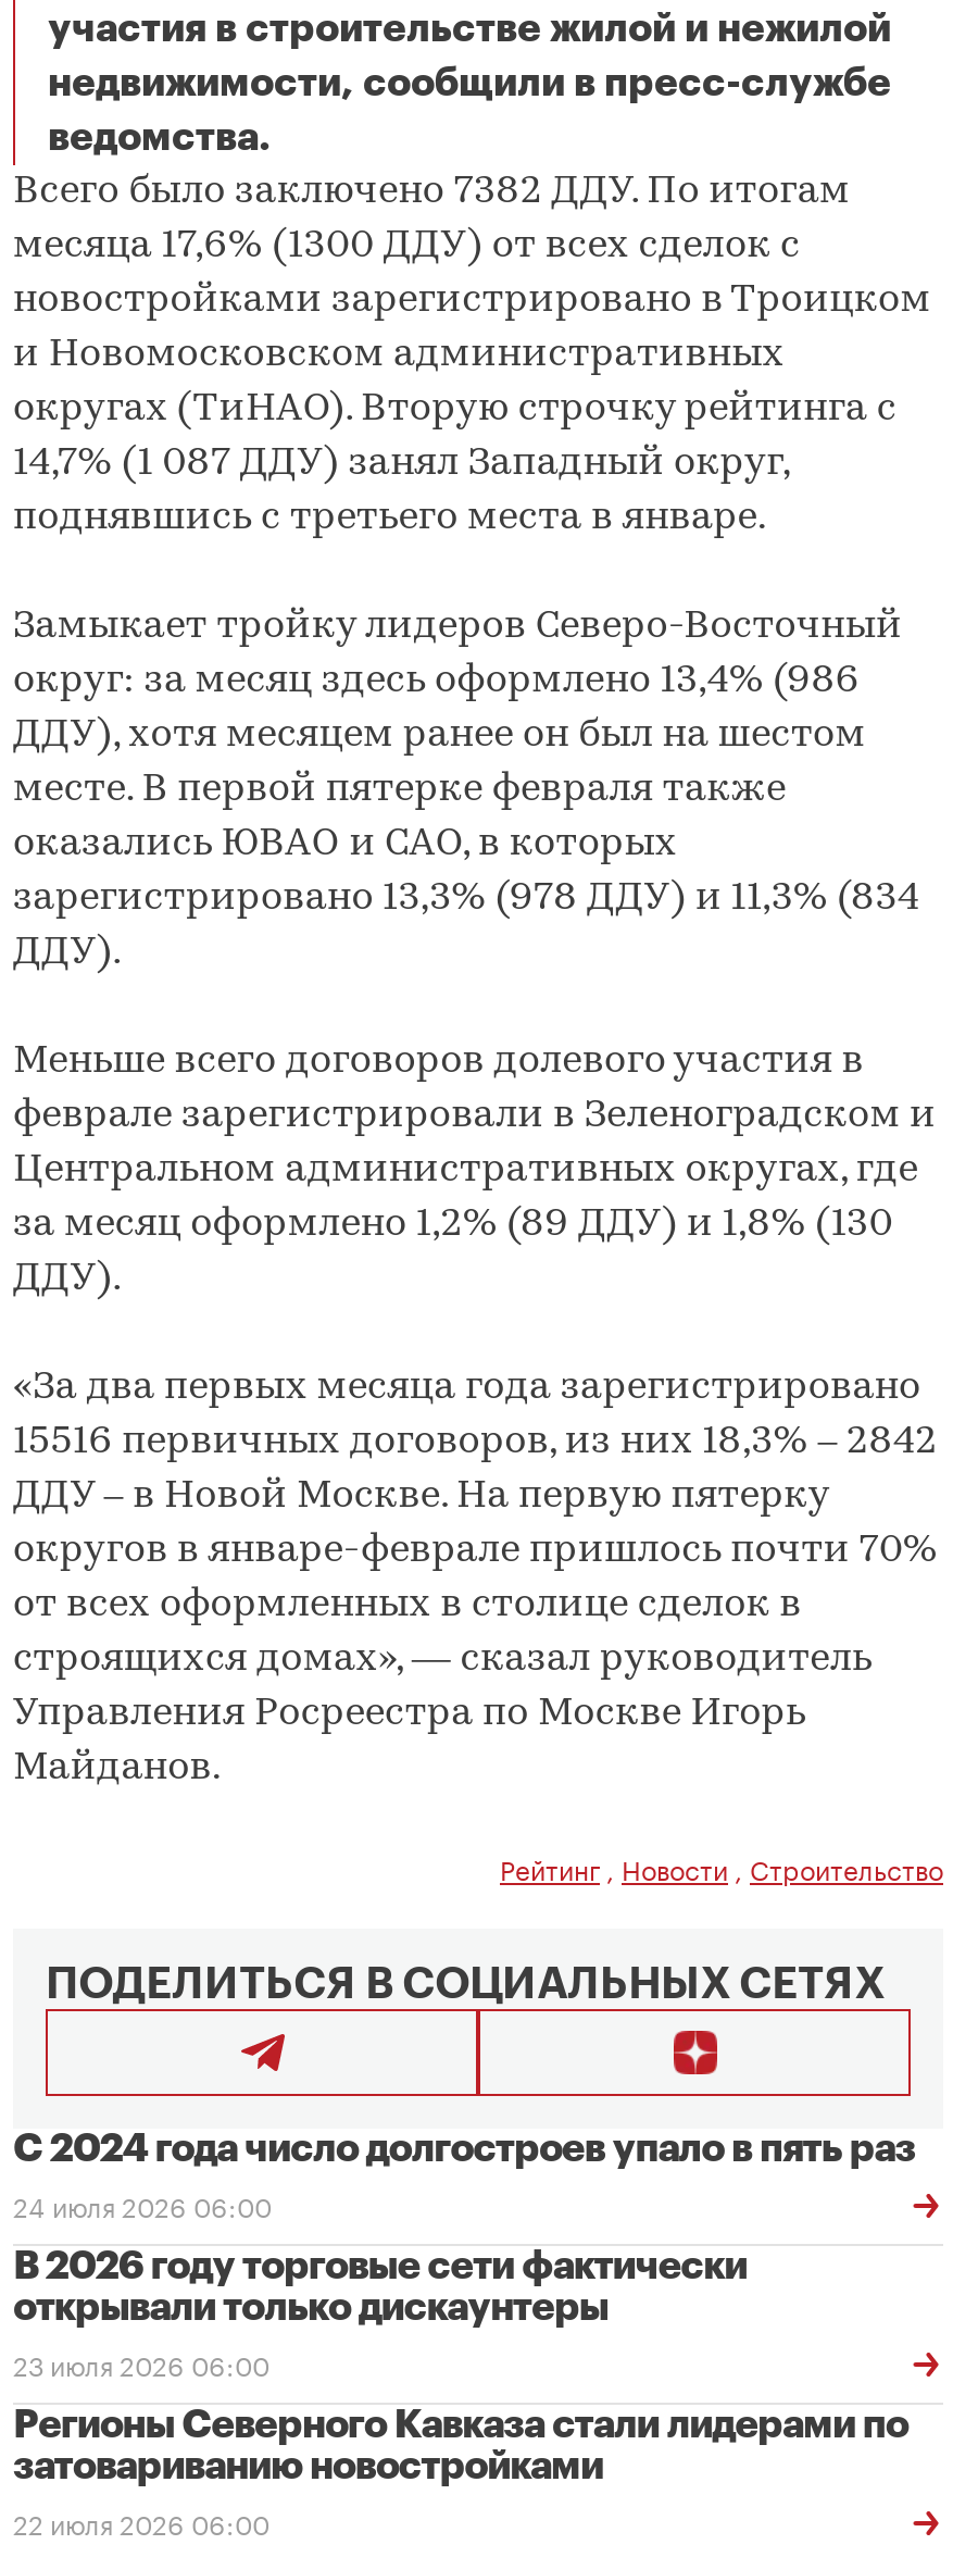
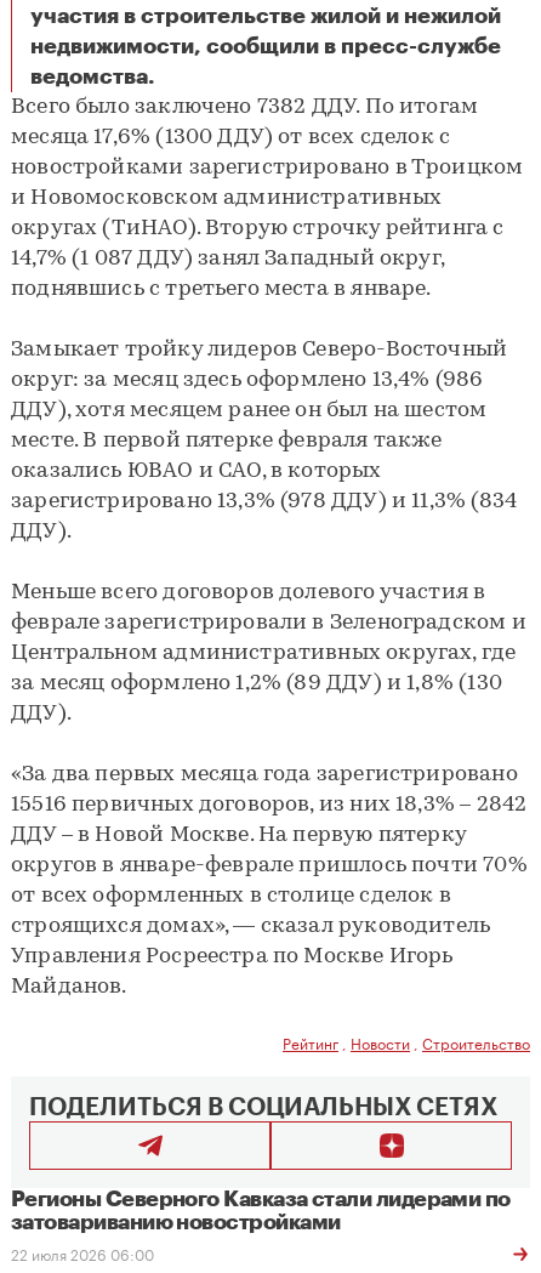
- С 2024 года число долгостроев упало в пять раз
- 24 июля 2026 06:00
- В 2026 году торговые сети фактически
- открывали только дискаунтеры
- 23 июля 2026 06:00
